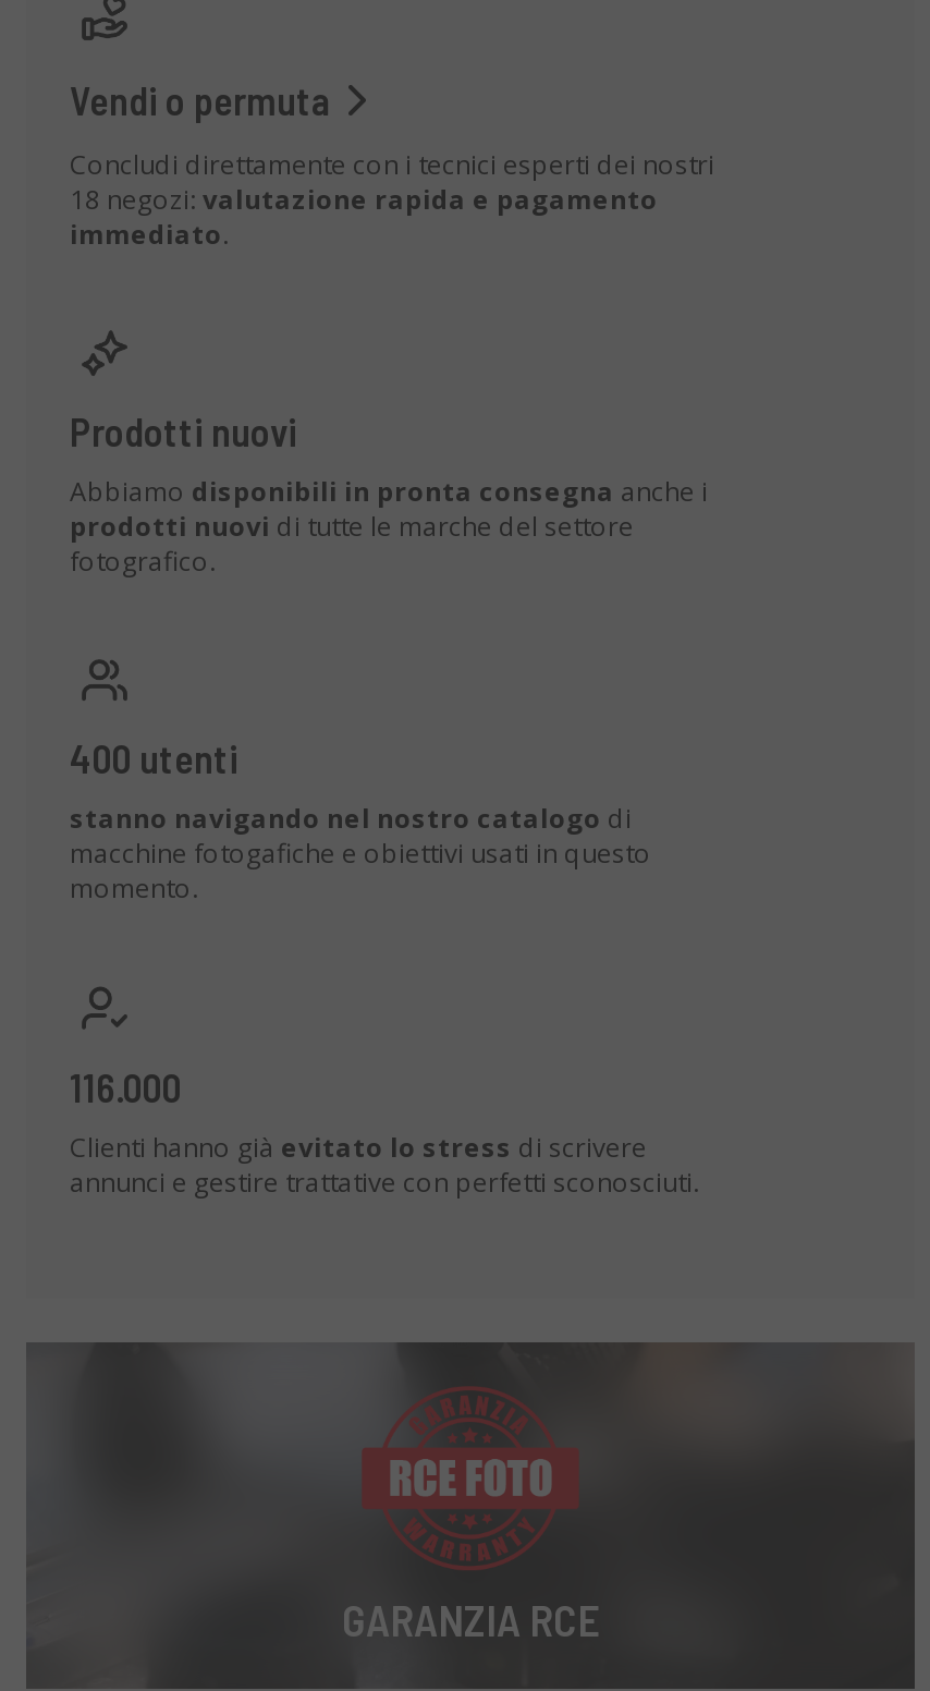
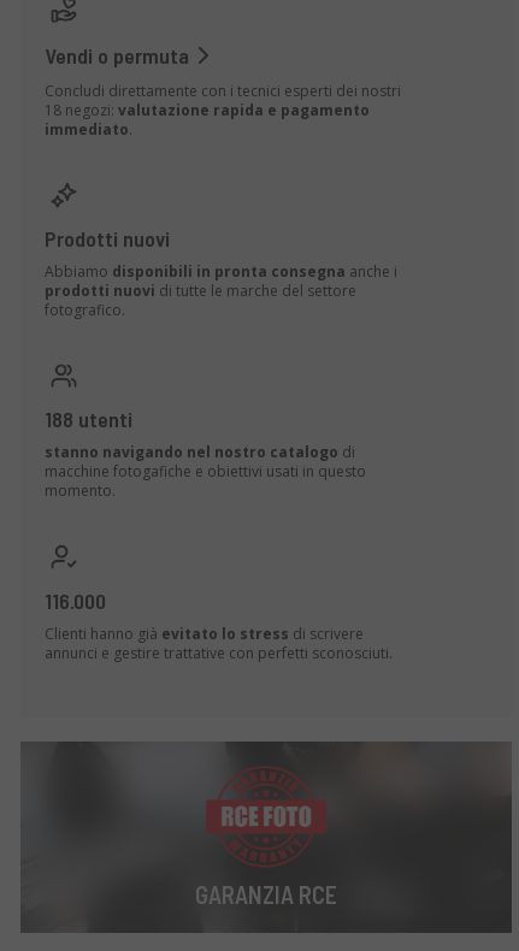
- 400 utenti
+ 188 utenti
